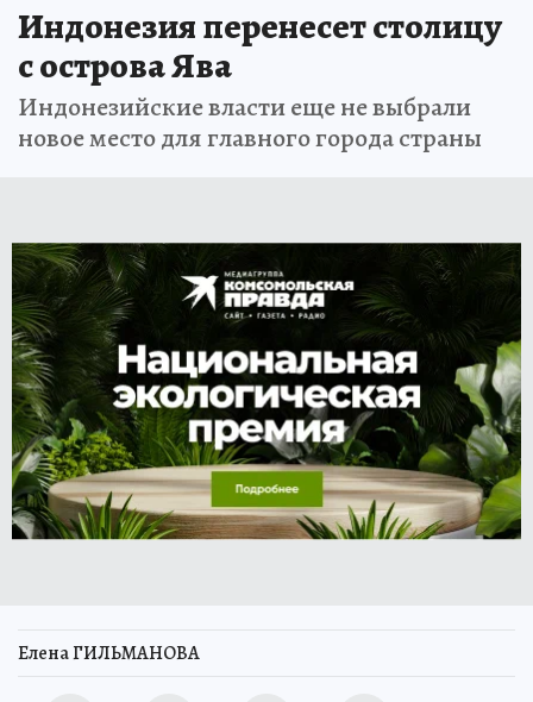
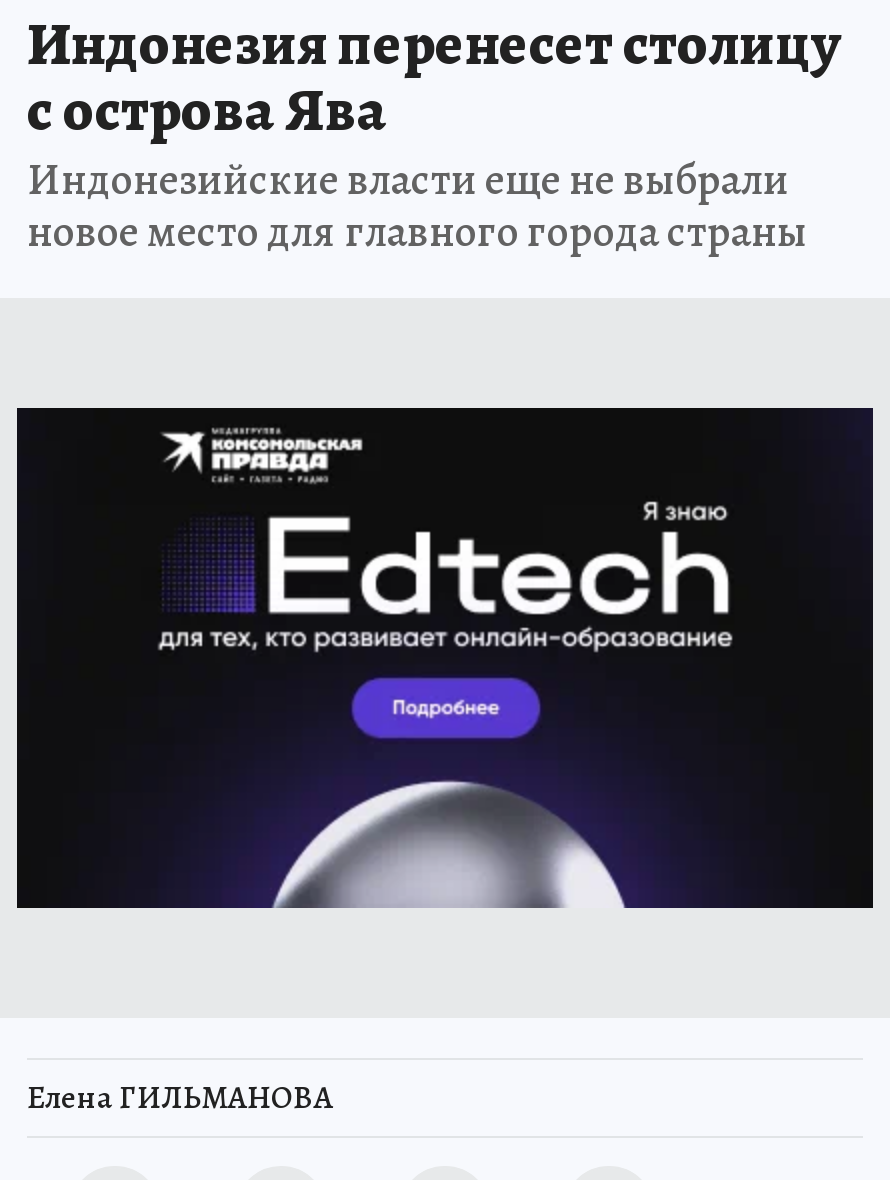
- [image]
+ [image]
